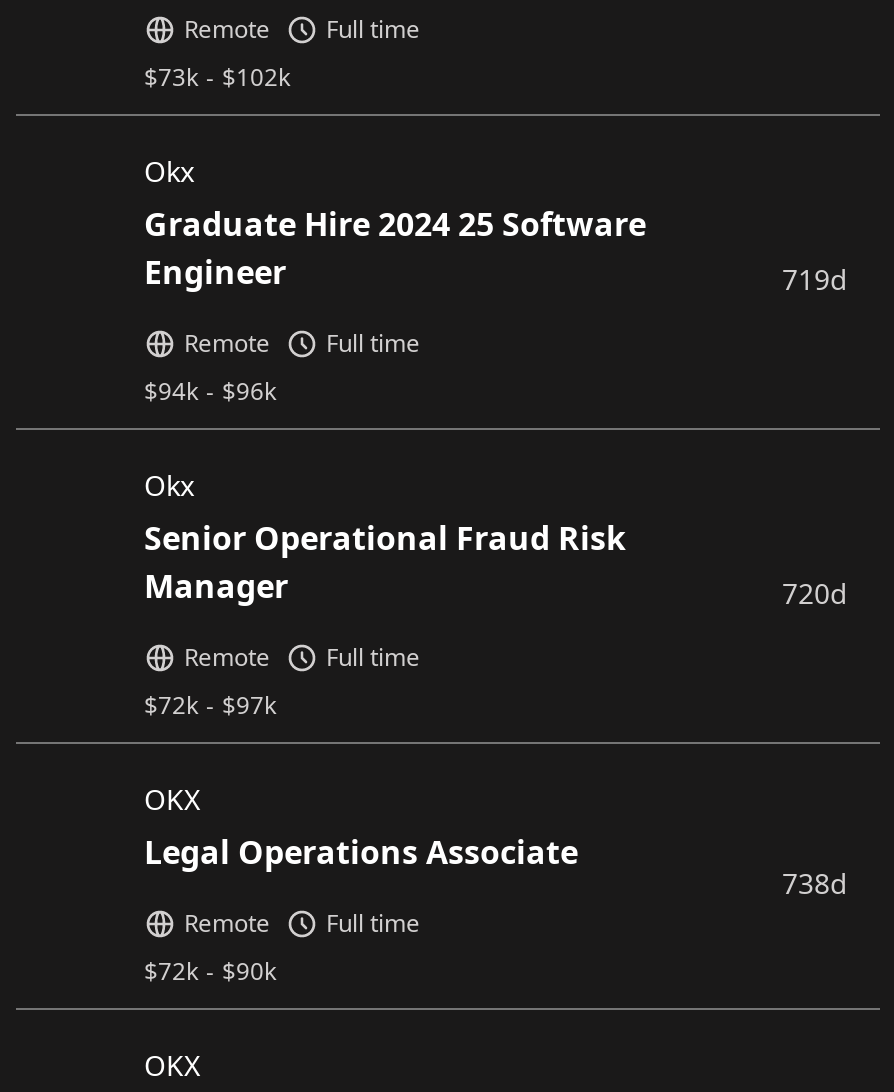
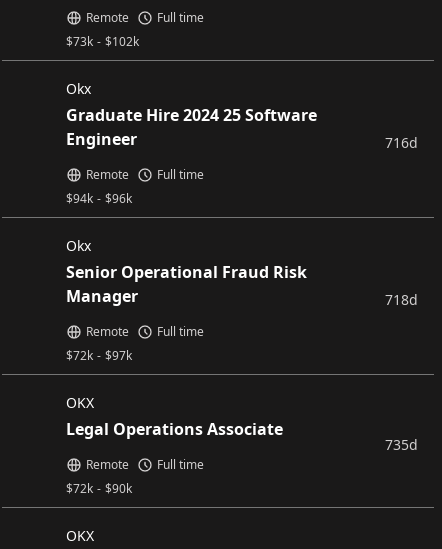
- 719d
+ 716d

- 720d
+ 718d

- 738d
+ 735d
